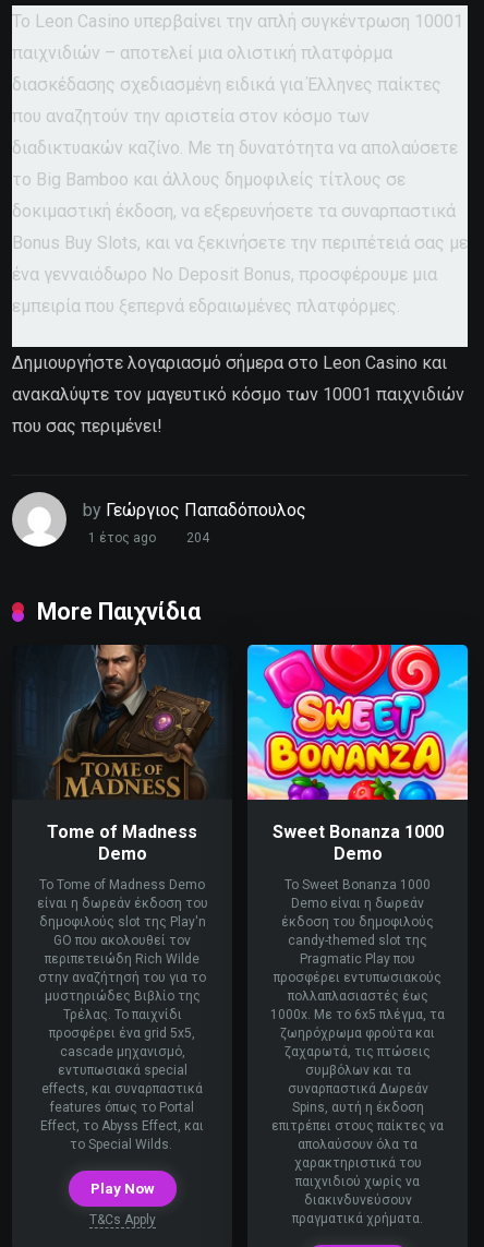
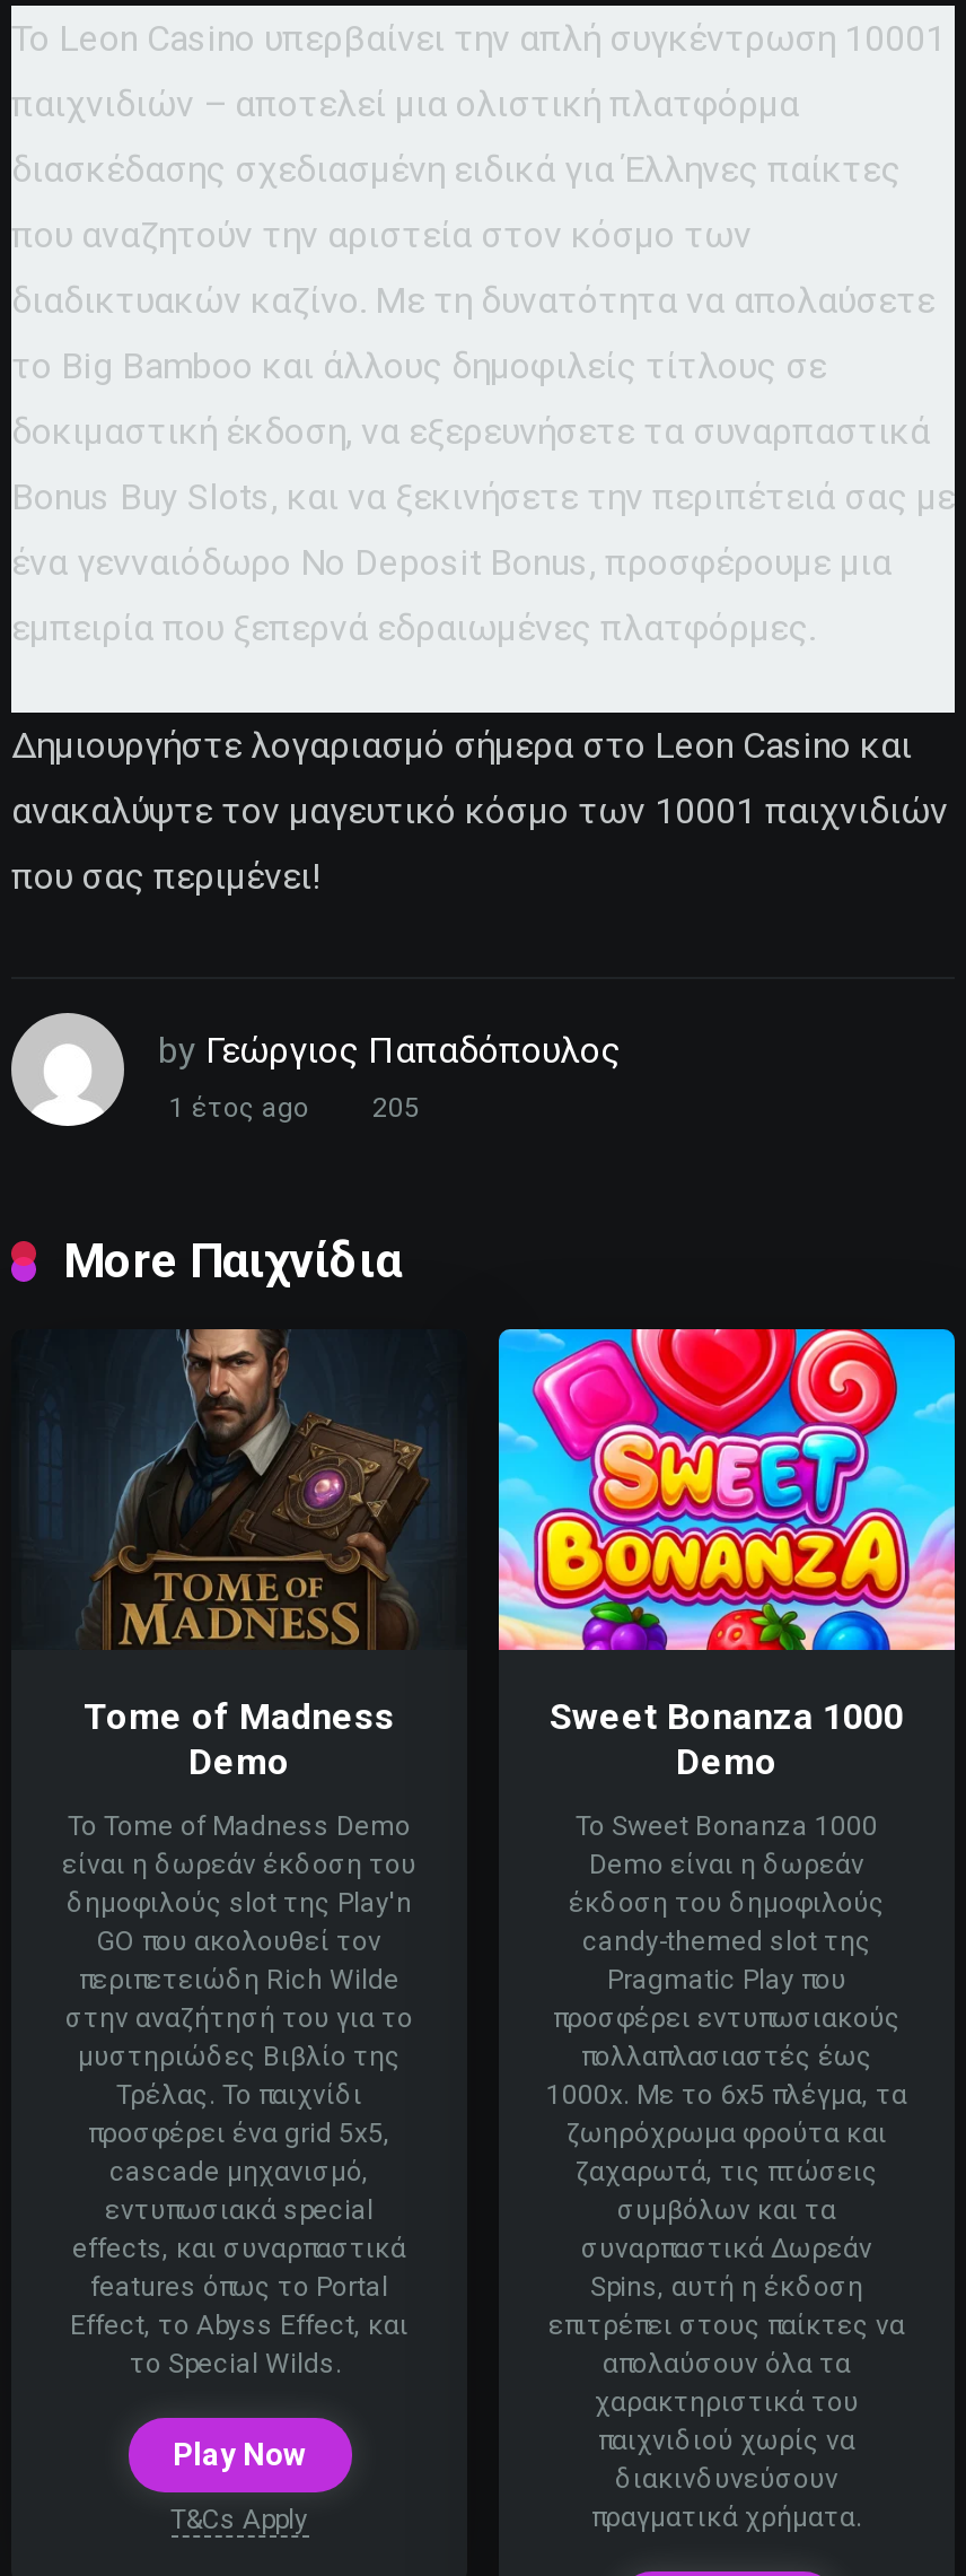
- 1 έτος ago 204
+ 1 έτος ago 205
